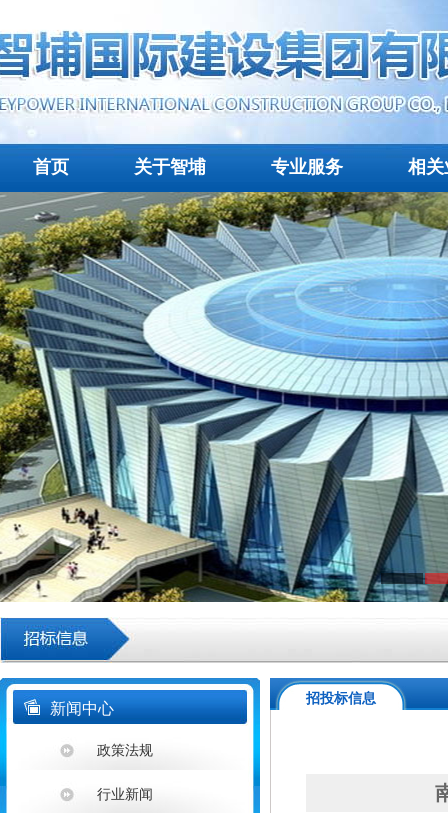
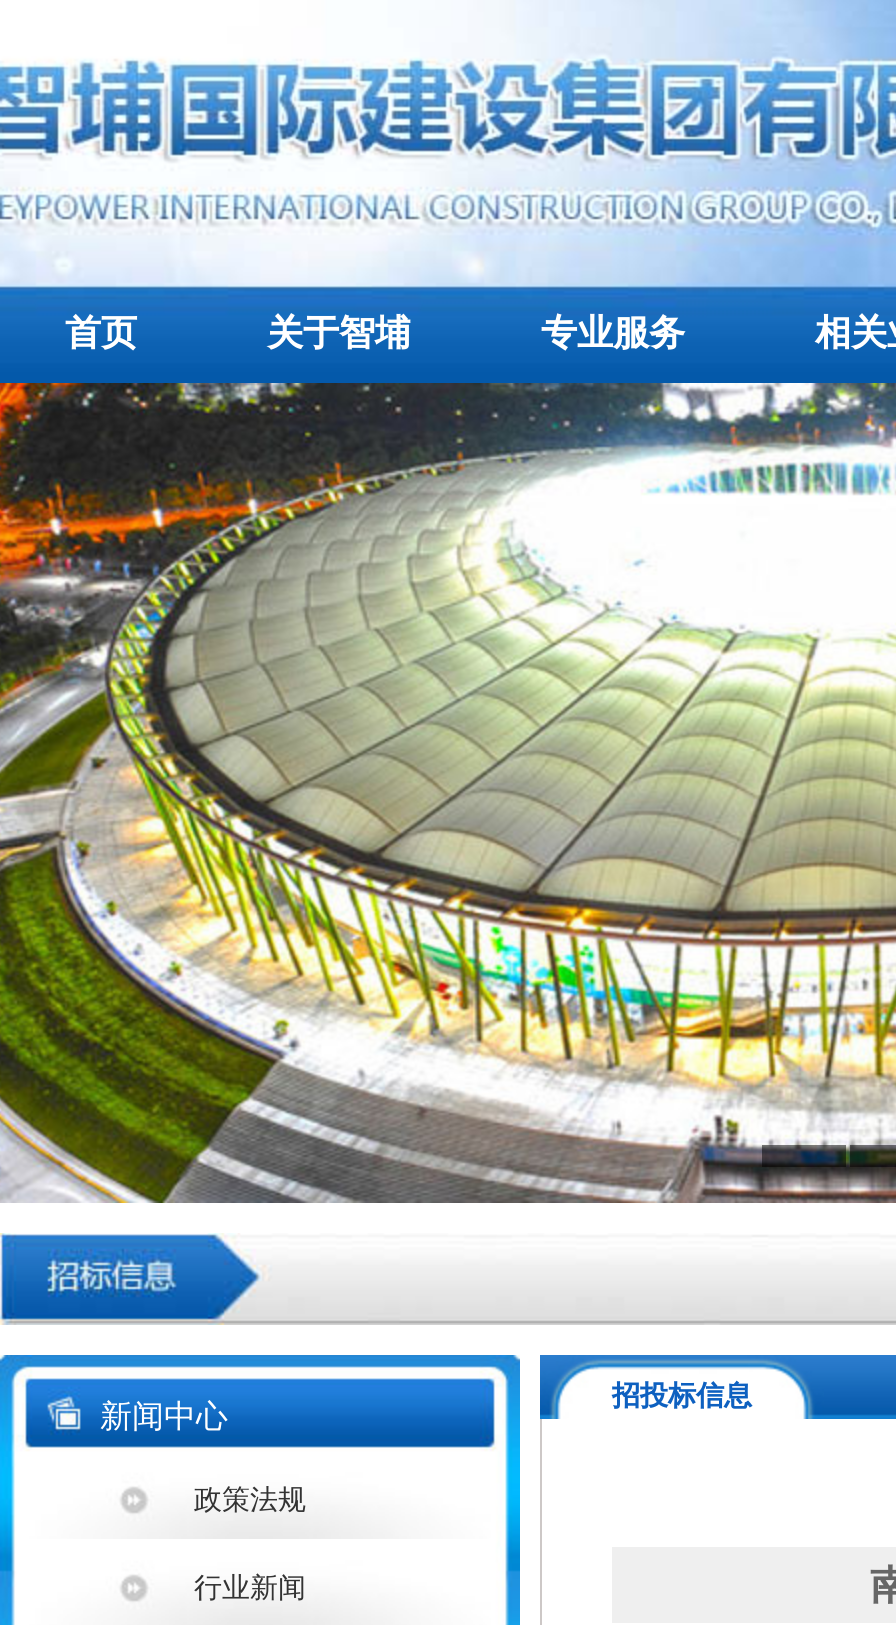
- [image]
+ [image]
